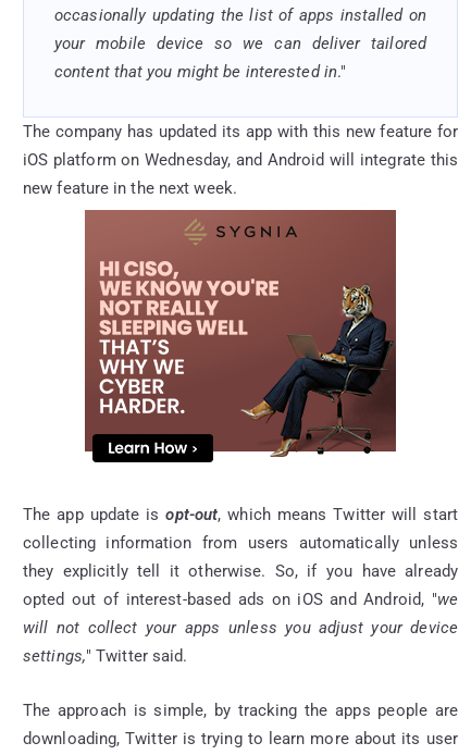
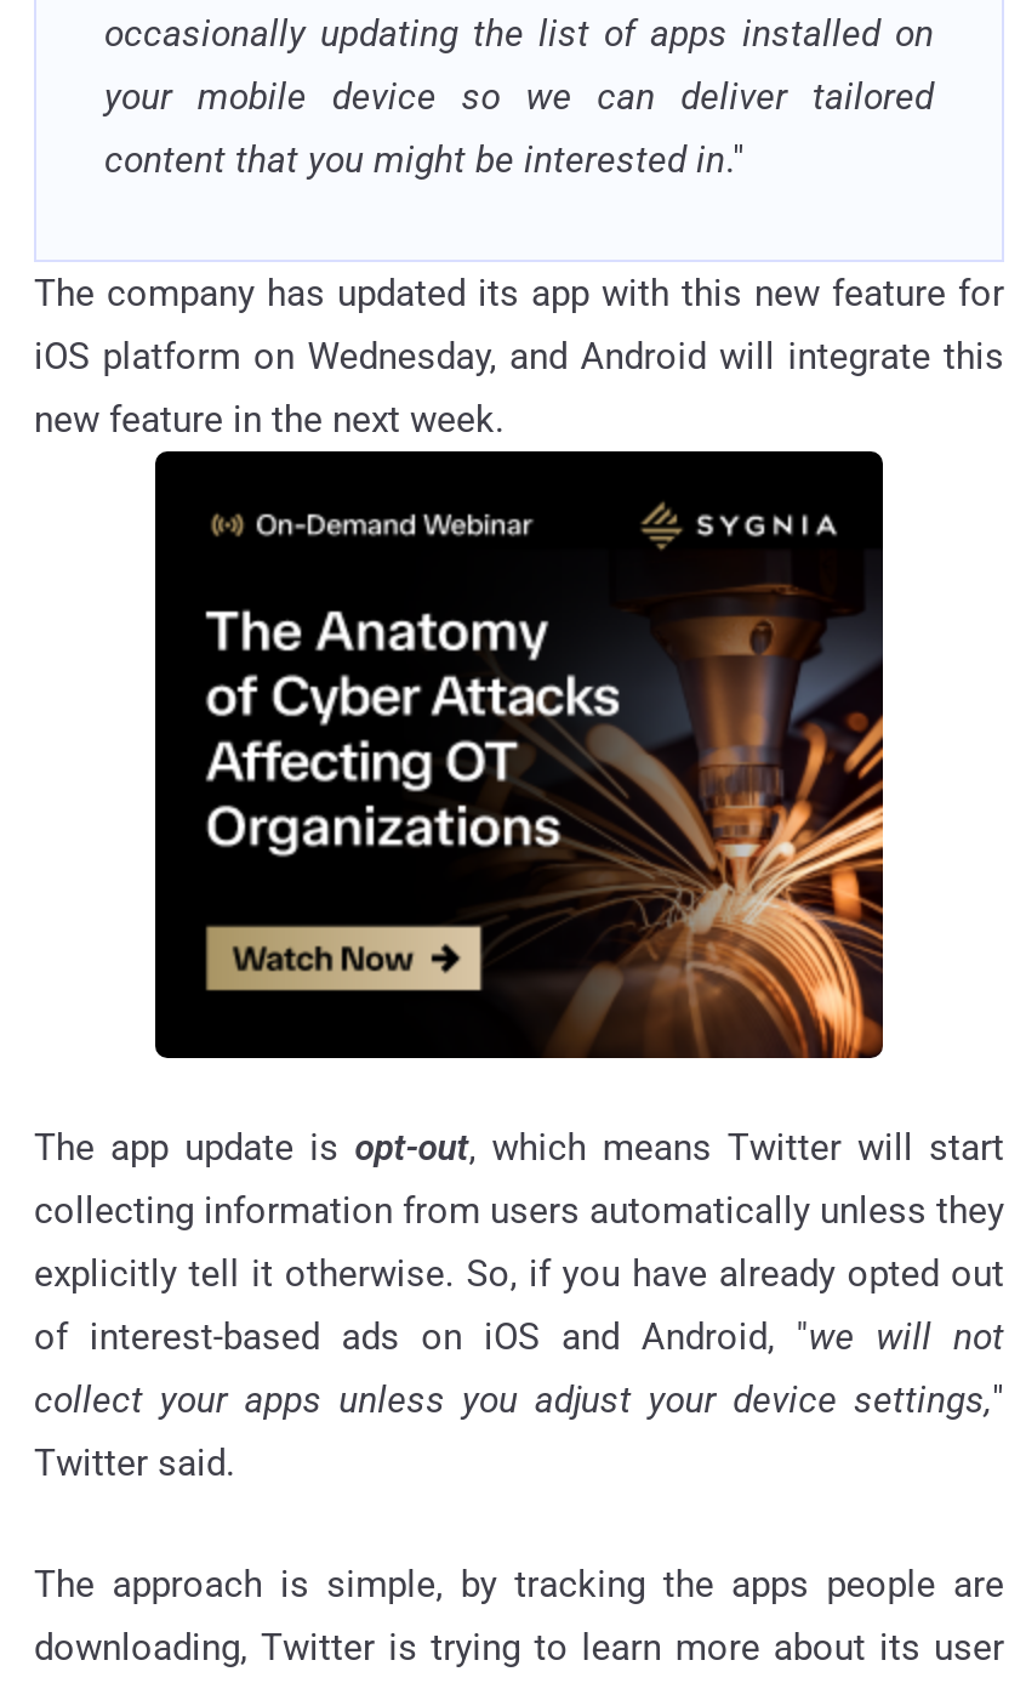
- [image]
+ [image]
